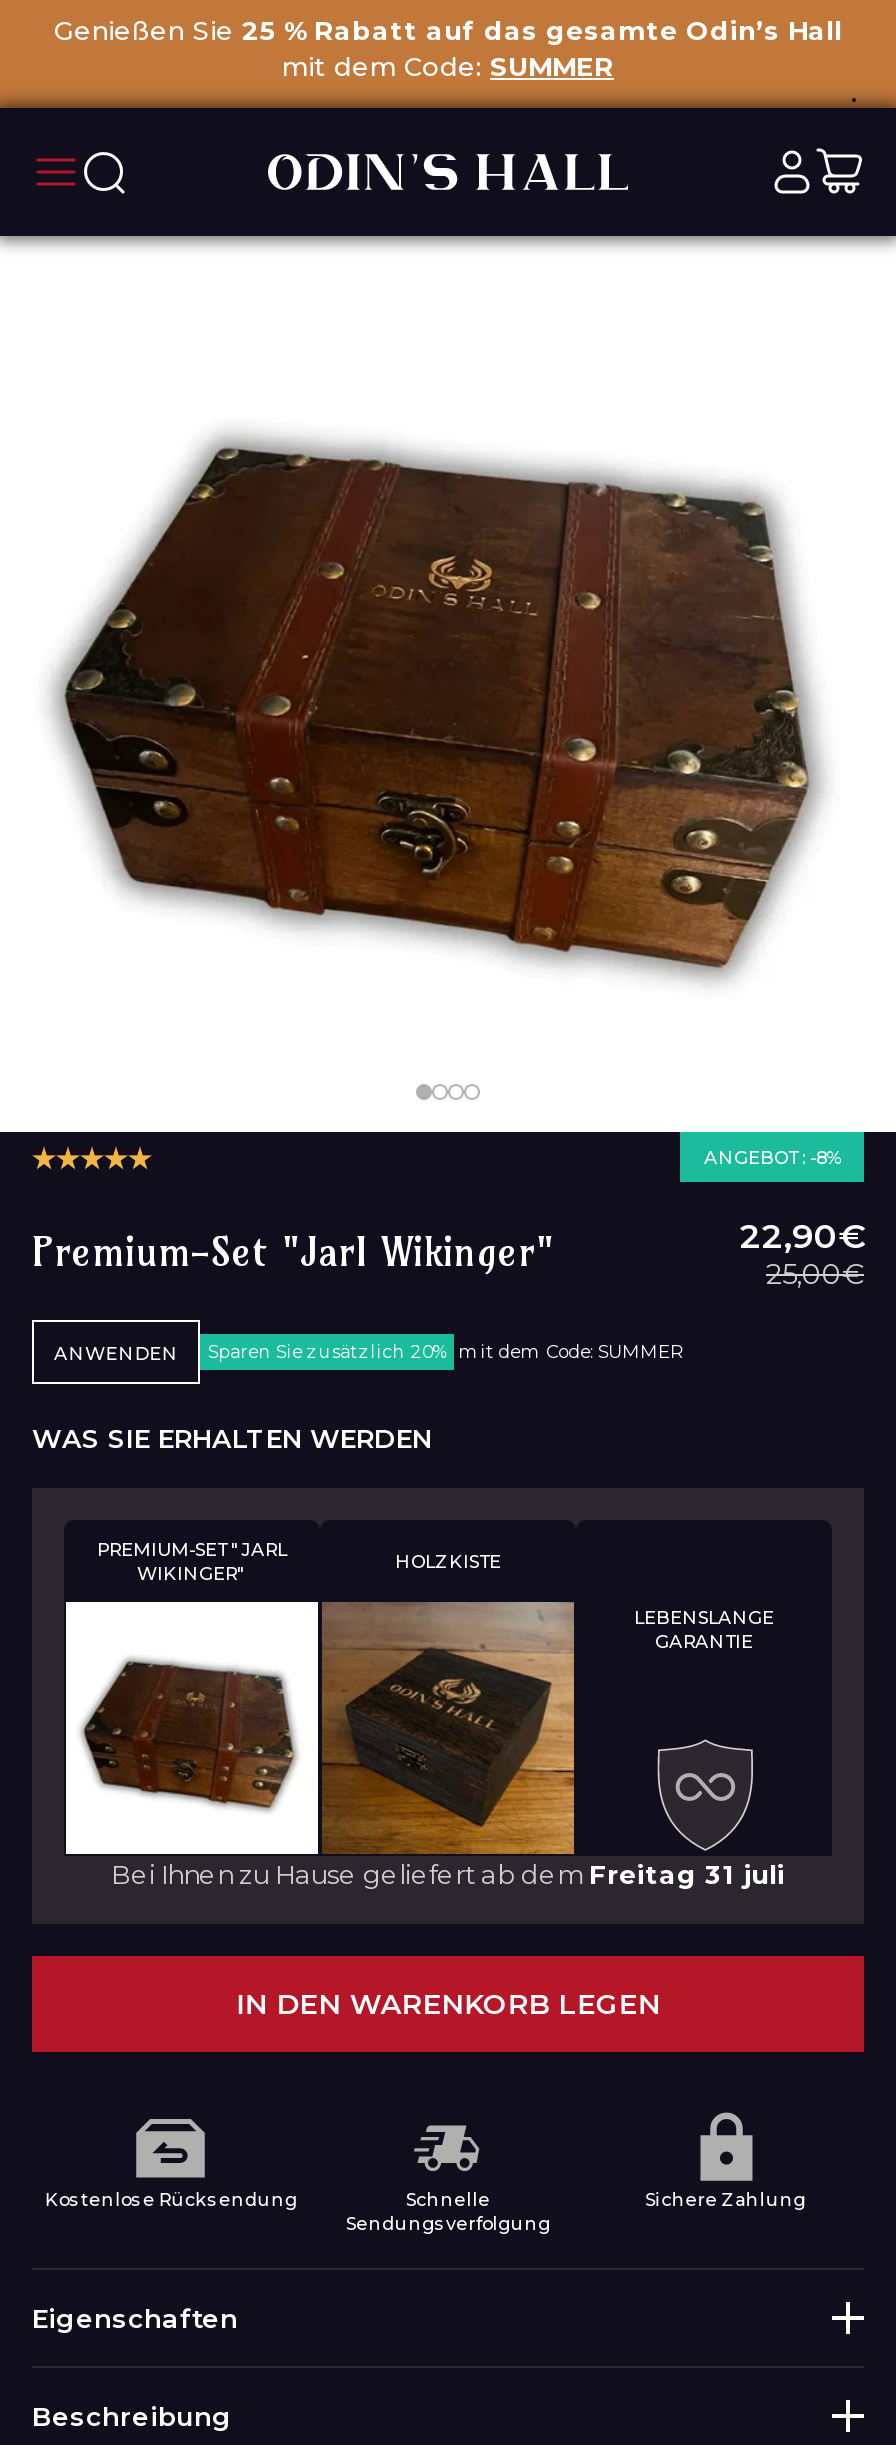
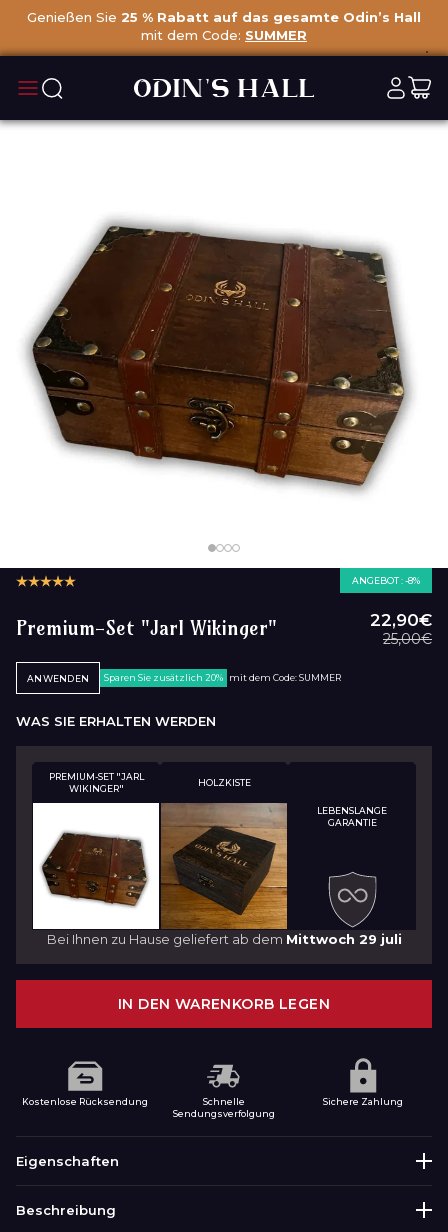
- Bei Ihnen zu Hause geliefert ab dem Freitag 31 juli
+ Bei Ihnen zu Hause geliefert ab dem Mittwoch 29 juli
